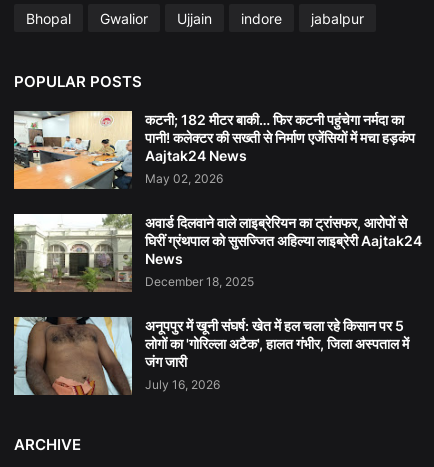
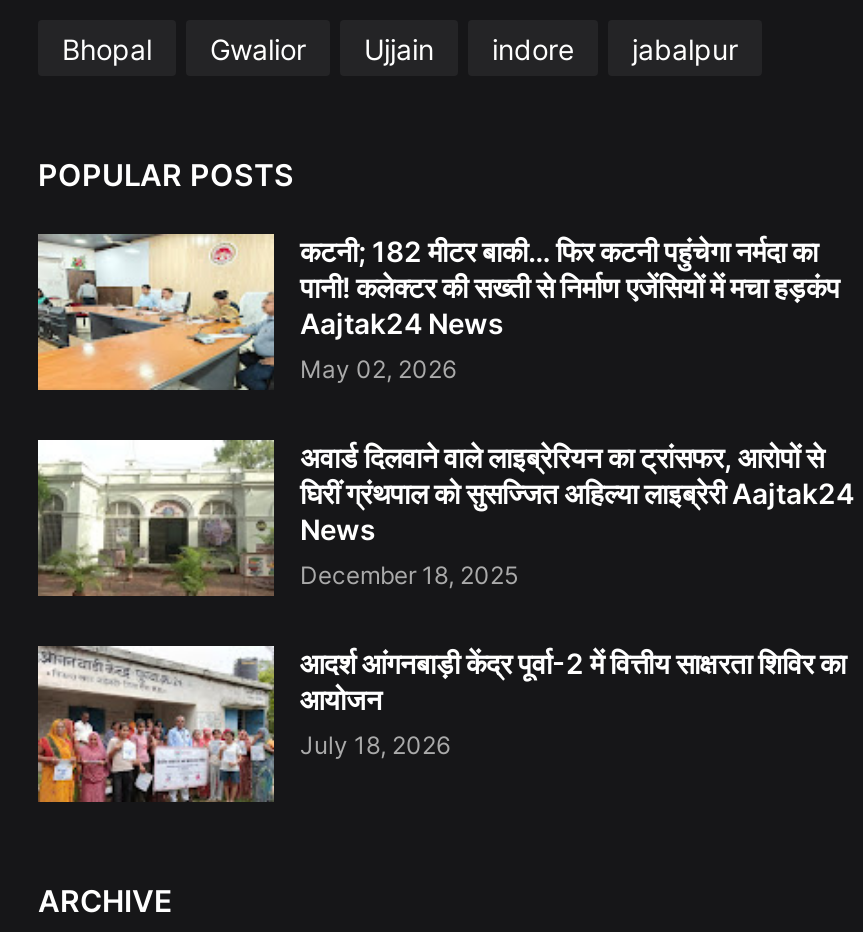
- [image]
- अनूपपुर में खूनी संघर्ष: खेत में हल चला रहे किसान पर 5
- लोगों का 'गोरिल्ला अटैक', हालत गंभीर, जिला अस्पताल में
- जंग जारी
- July 16, 2026
+ [image]
+ आदर्श आंगनबाड़ी केंद्र पूर्वा-2 में वित्तीय साक्षरता शिविर का
+ आयोजन
+ July 18, 2026
